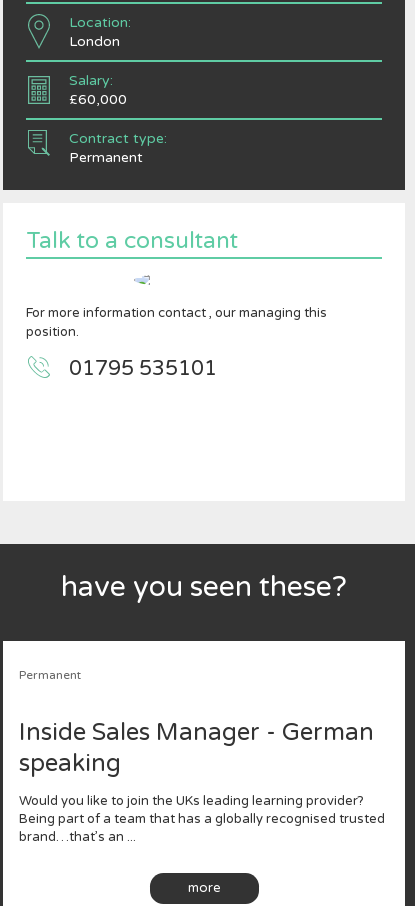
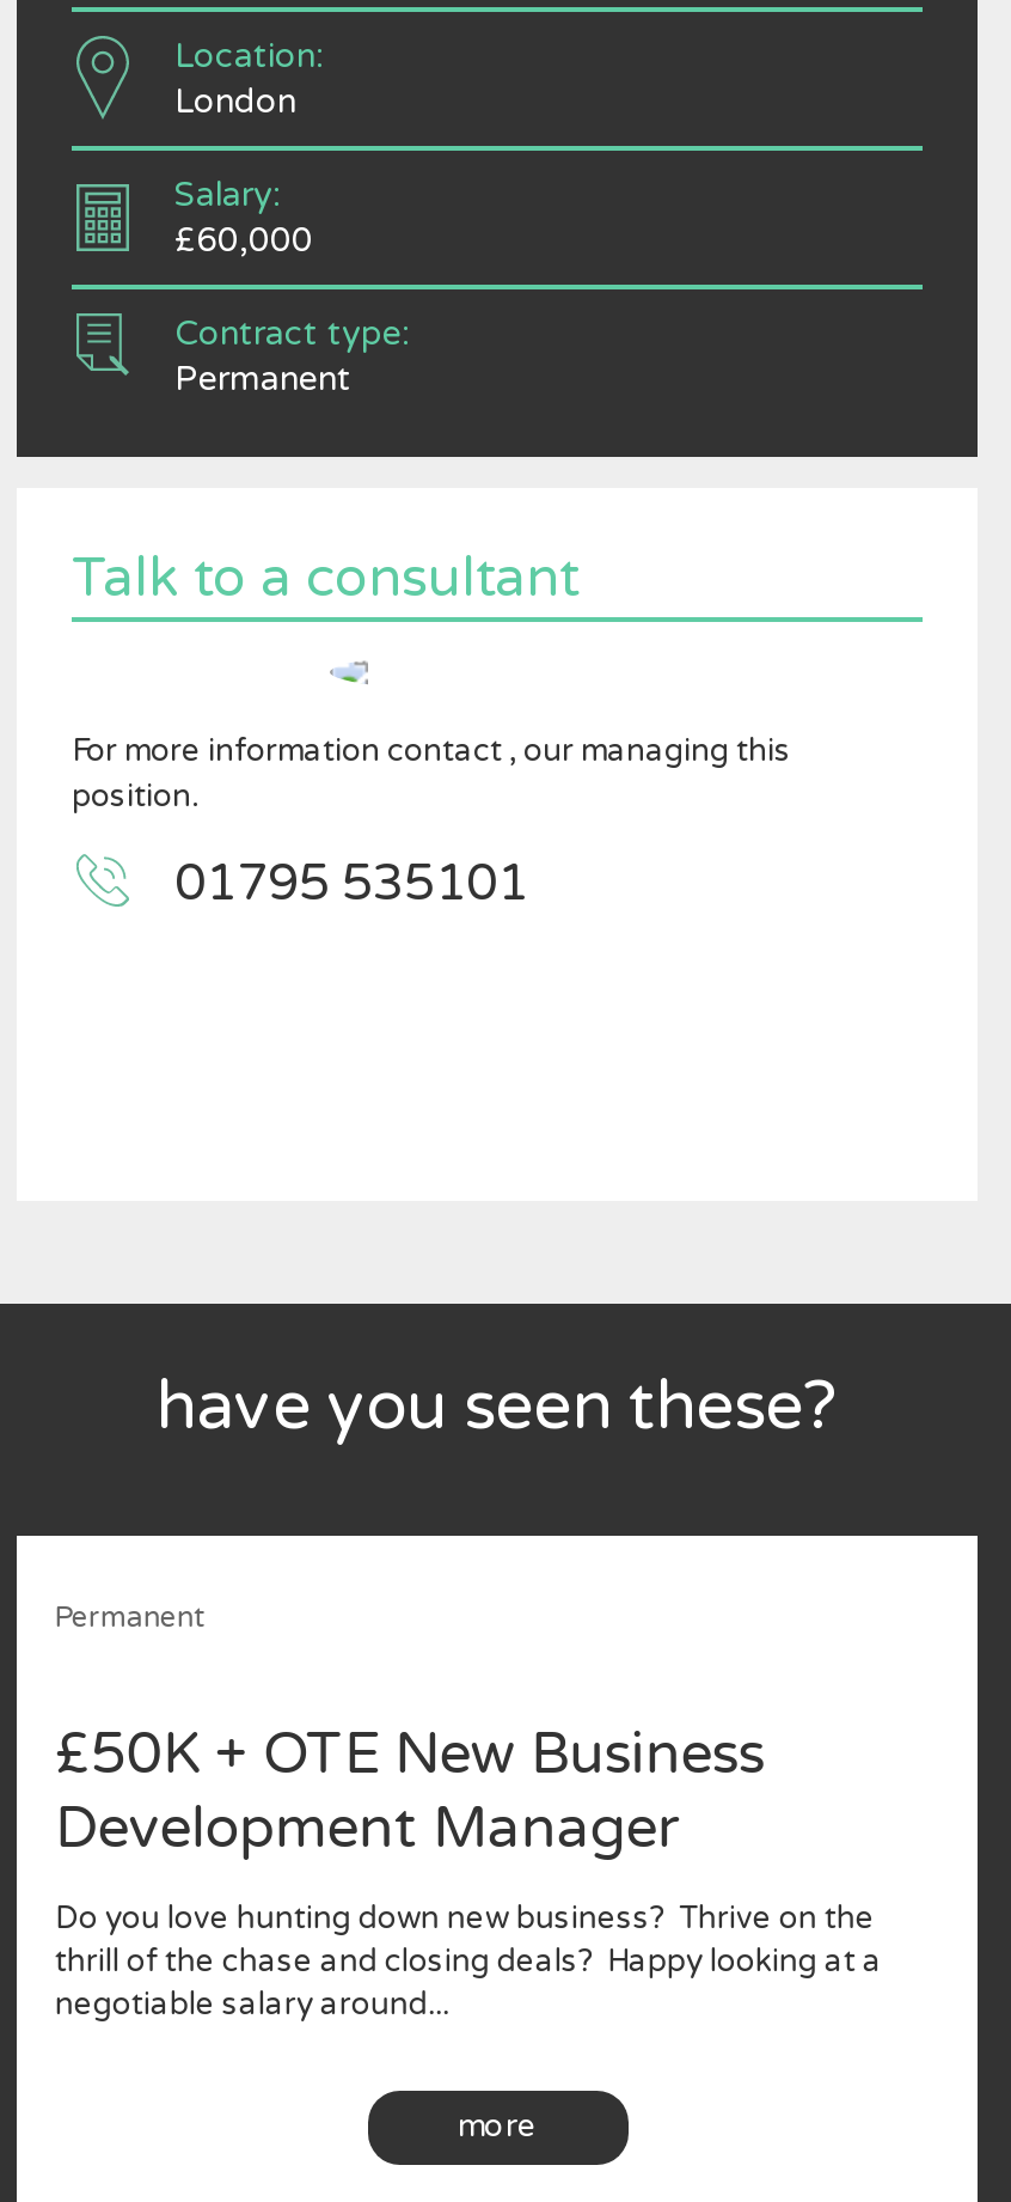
- Inside Sales Manager - German
- speaking
+ £50K + OTE New Business
+ Development Manager

- Would you like to join the UKs leading learning provider?
- Being part of a team that has a globally recognised trusted
- brand…that’s an ...
+ Do you love hunting down new business? Thrive on the
+ thrill of the chase and closing deals? Happy looking at a
+ negotiable salary around...
